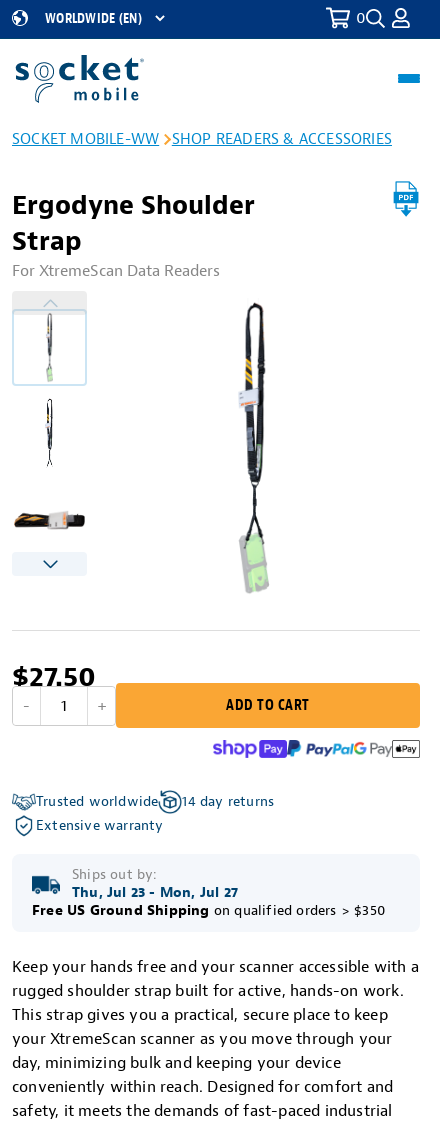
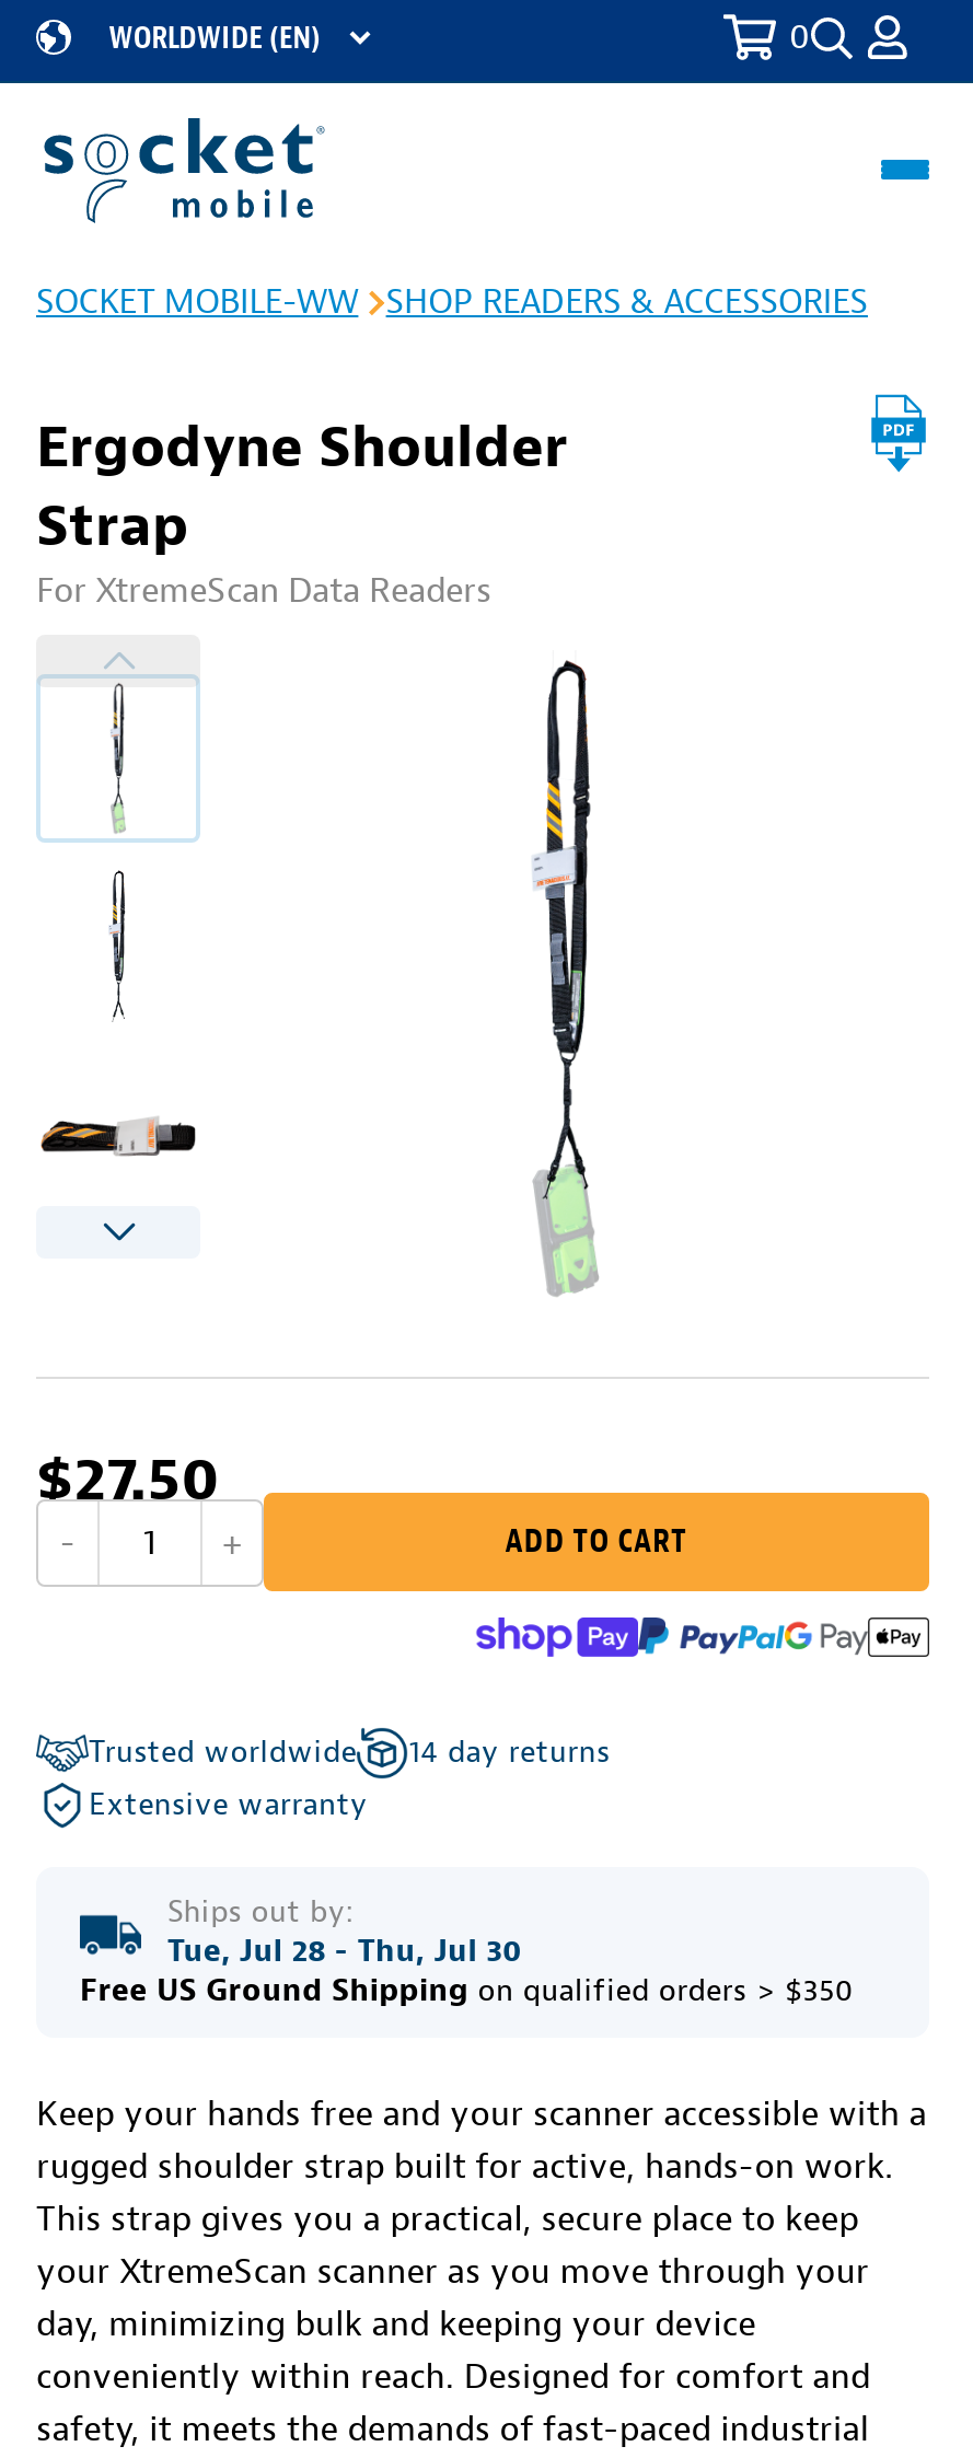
- Thu, Jul 23 - Mon, Jul 27
+ Tue, Jul 28 - Thu, Jul 30
